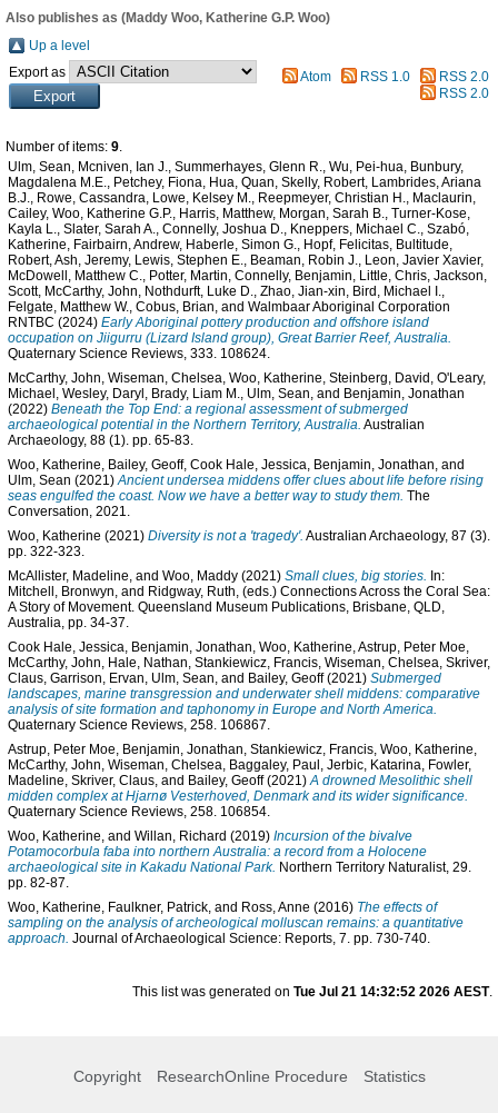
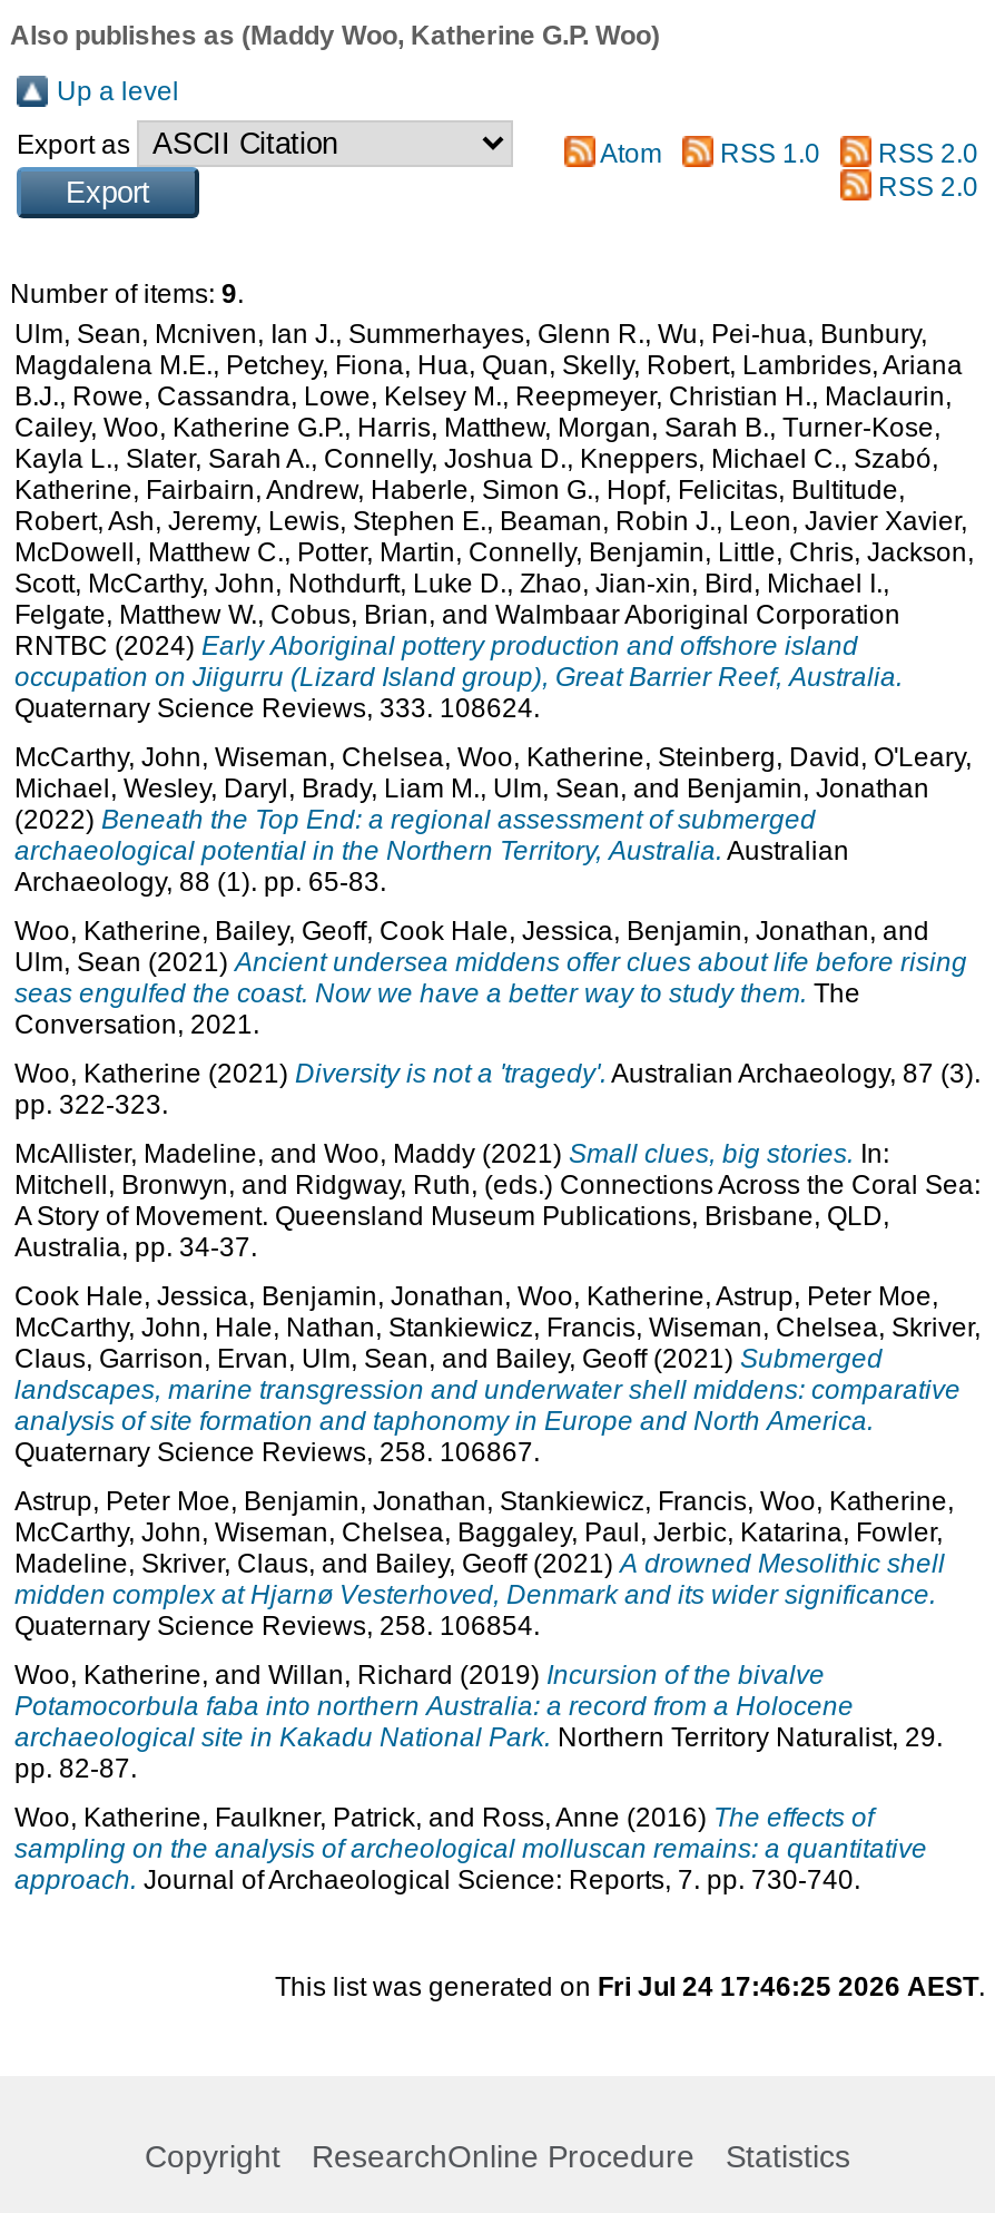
- This list was generated on Tue Jul 21 14:32:52 2026 AEST.
+ This list was generated on Fri Jul 24 17:46:25 2026 AEST.
